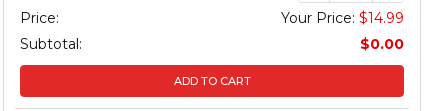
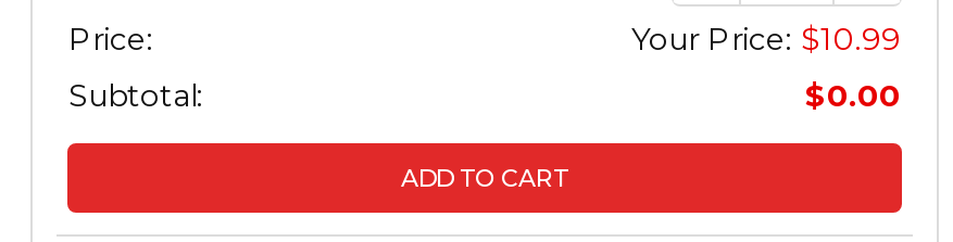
- Your Price: $14.99
+ Your Price: $10.99
